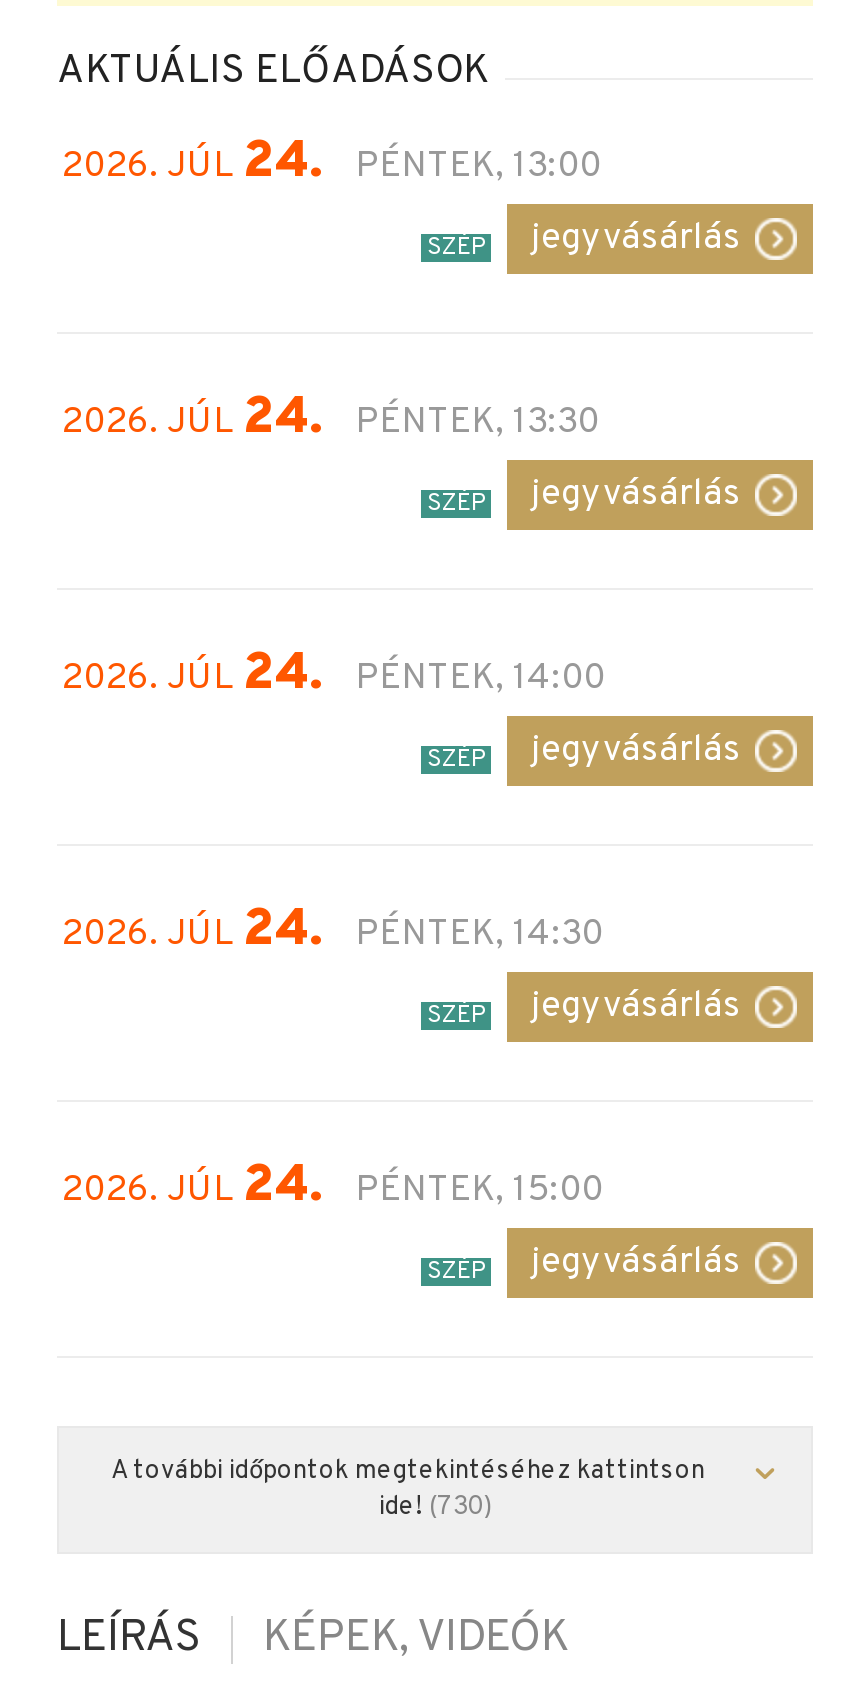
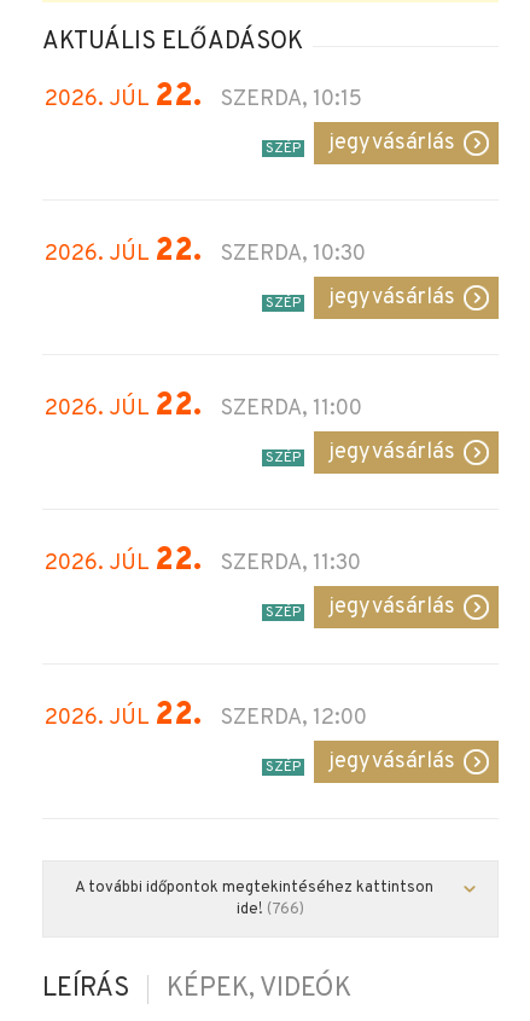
- 2026. JÚL 24. PÉNTEK, 13:00
+ 2026. JÚL 22. SZERDA, 10:15

- 2026. JÚL 24. PÉNTEK, 13:30
+ 2026. JÚL 22. SZERDA, 10:30

- 2026. JÚL 24. PÉNTEK, 14:00
+ 2026. JÚL 22. SZERDA, 11:00

- 2026. JÚL 24. PÉNTEK, 14:30
+ 2026. JÚL 22. SZERDA, 11:30

- 2026. JÚL 24. PÉNTEK, 15:00
+ 2026. JÚL 22. SZERDA, 12:00

- ide! (730)
+ ide! (766)
